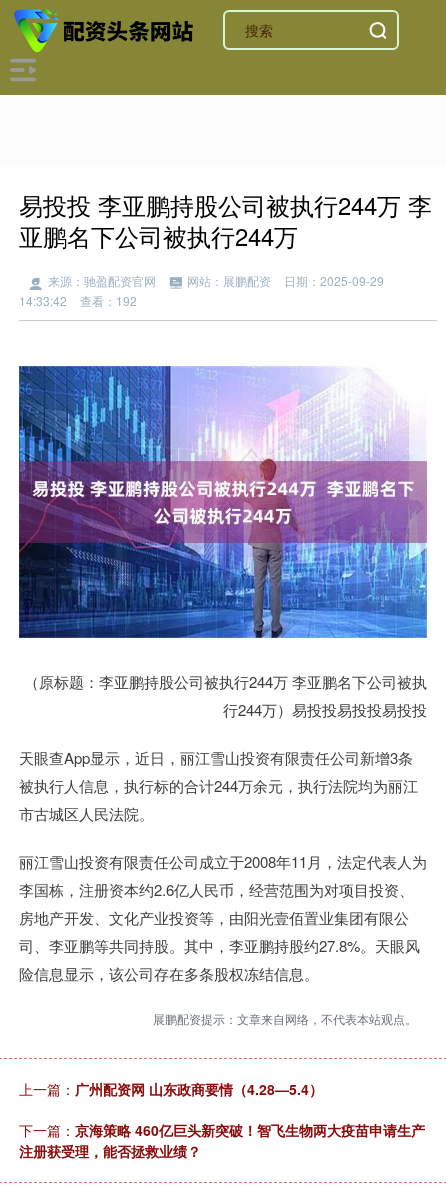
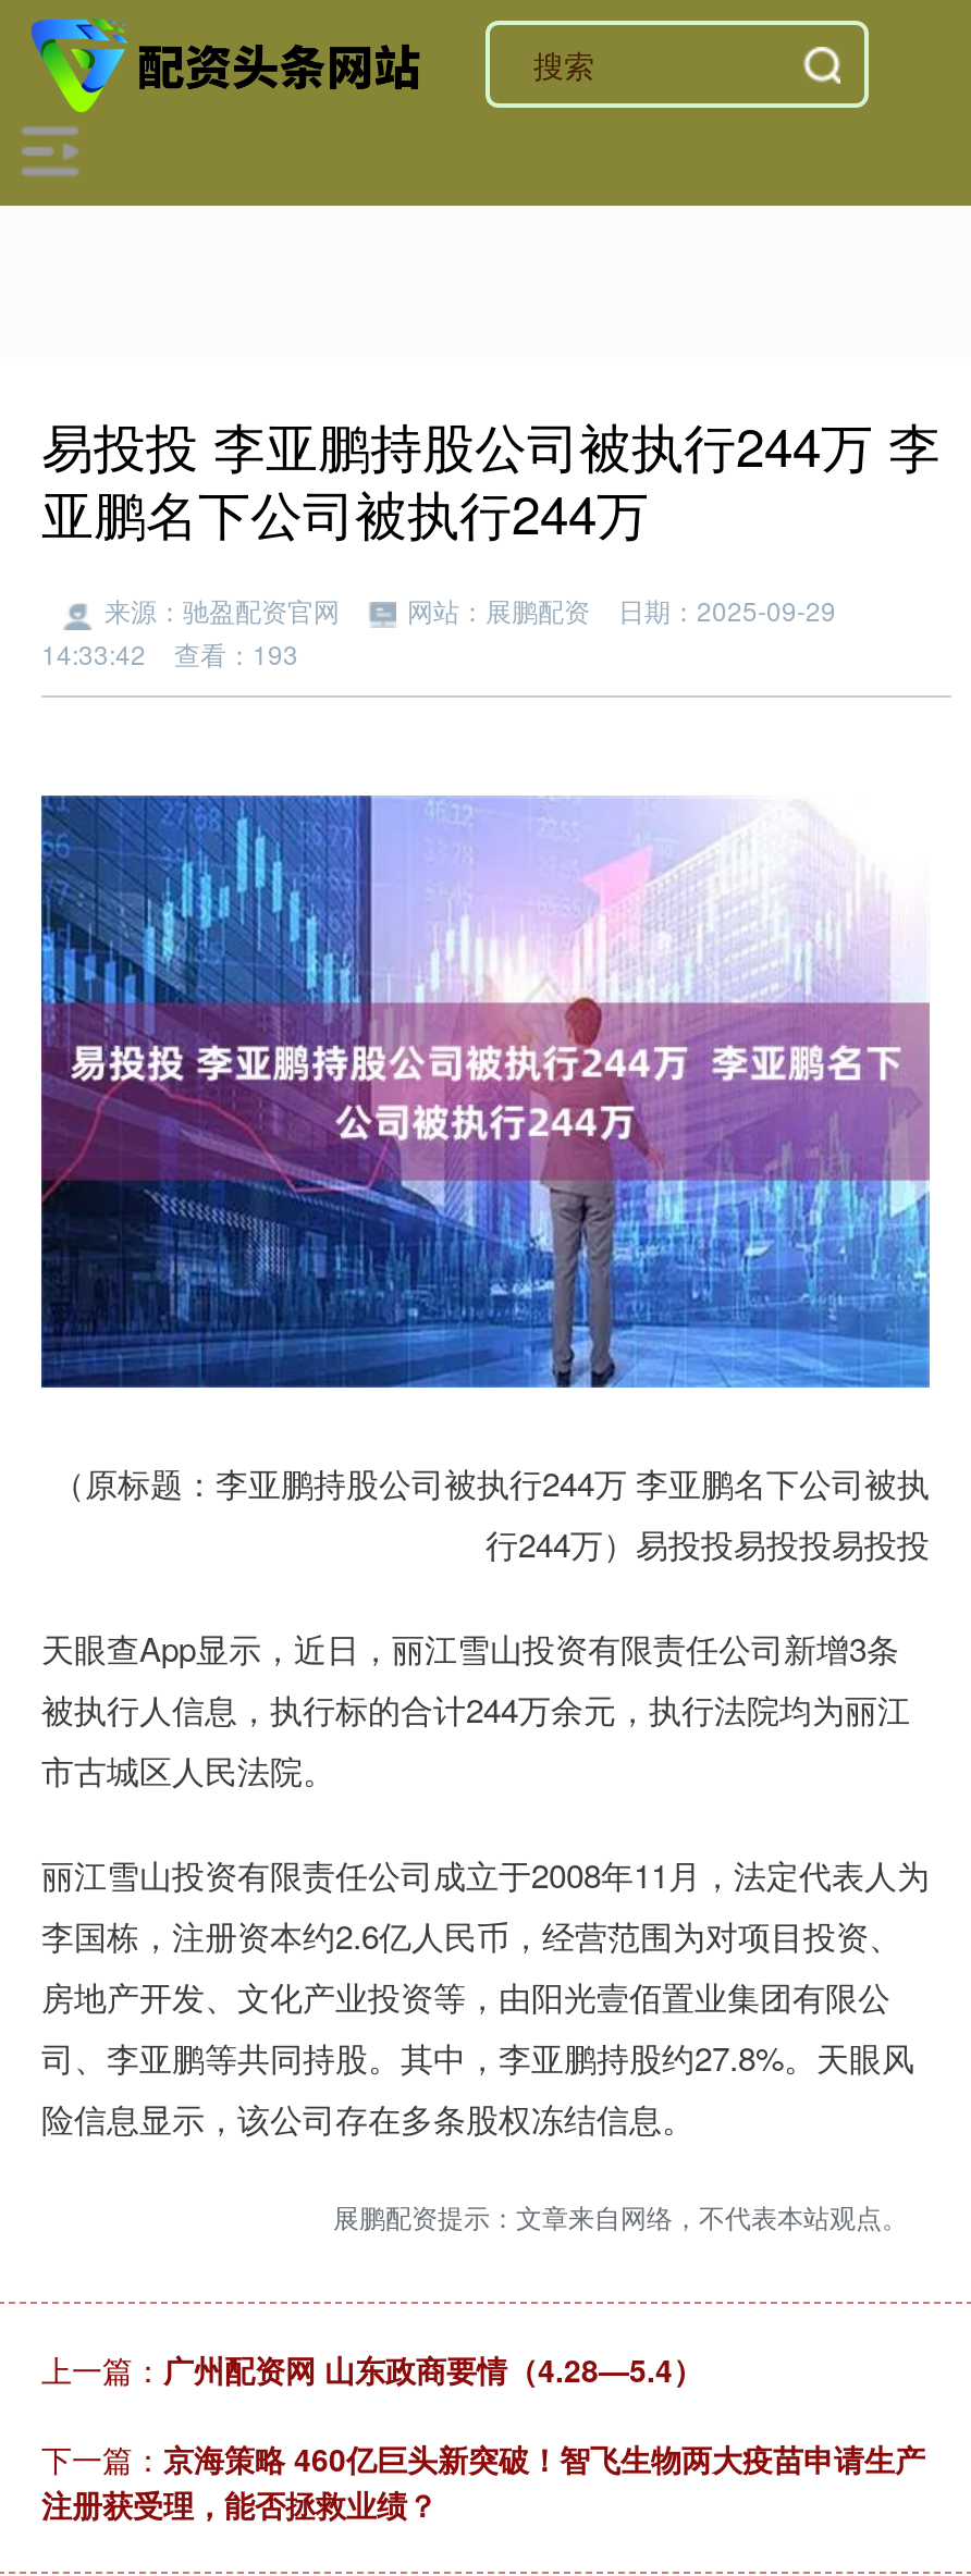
- 14:33:42 查看：192
+ 14:33:42 查看：193
